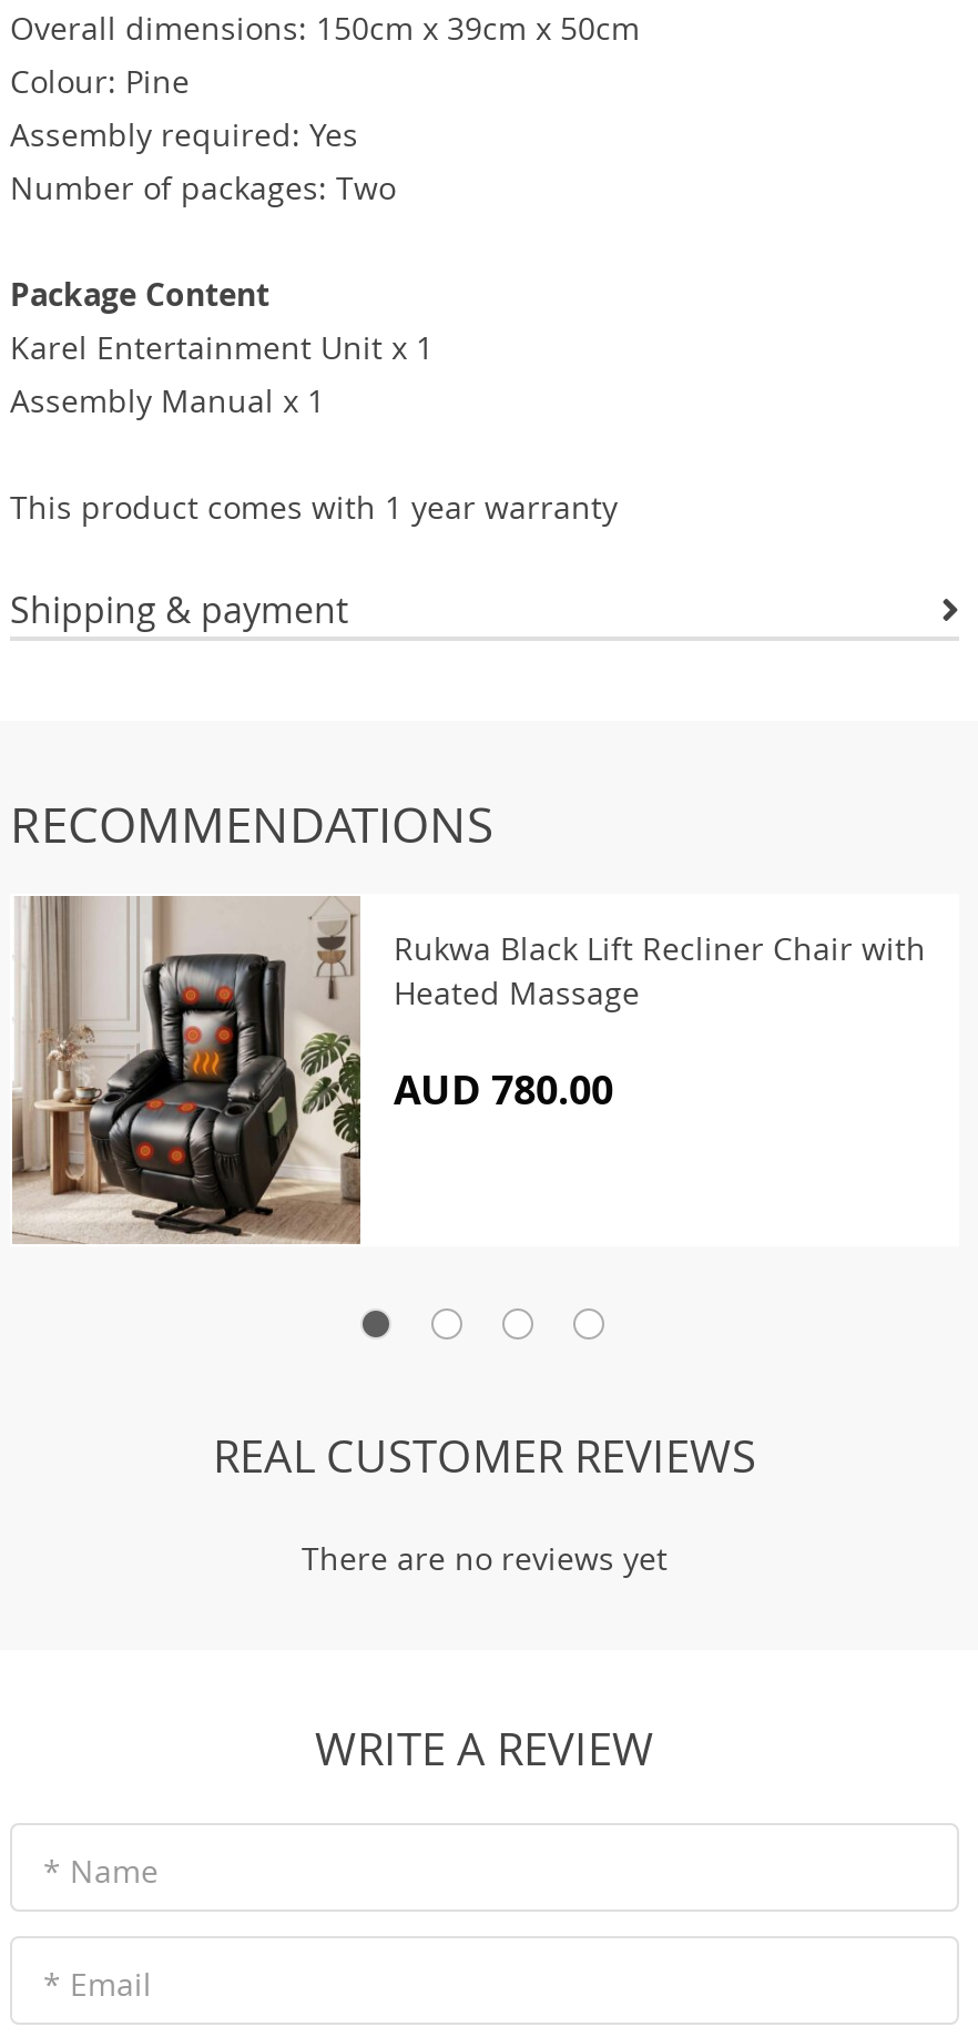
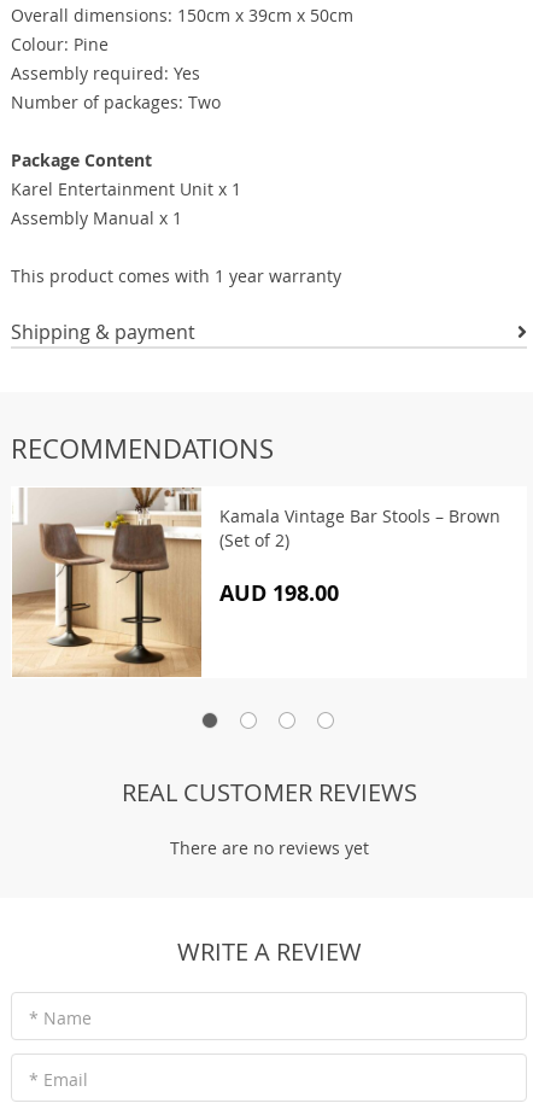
- [image]
- Rukwa Black Lift Recliner Chair with
- Heated Massage
+ [image]
+ Kamala Vintage Bar Stools – Brown
+ (Set of 2)

- AUD 780.00
+ AUD 198.00
